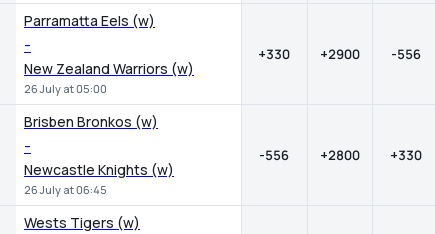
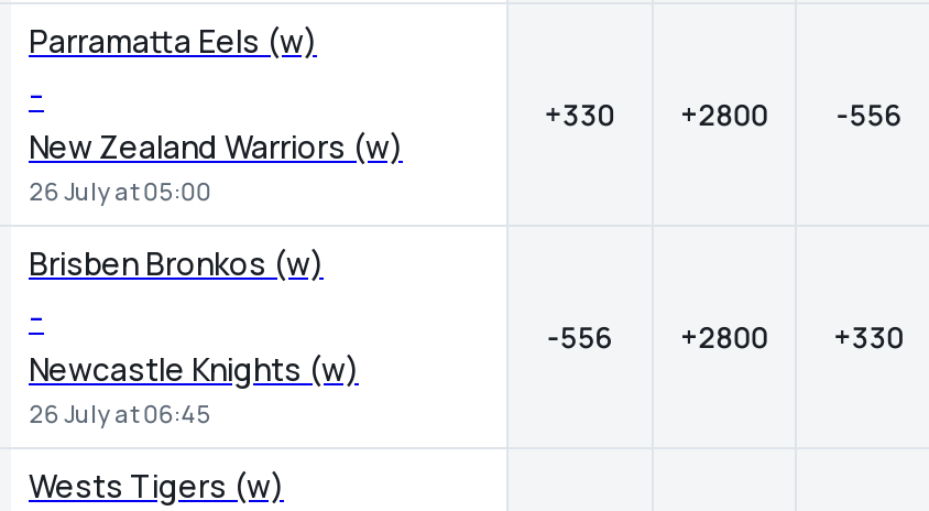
- +330 +2900 -556
+ +330 +2800 -556
